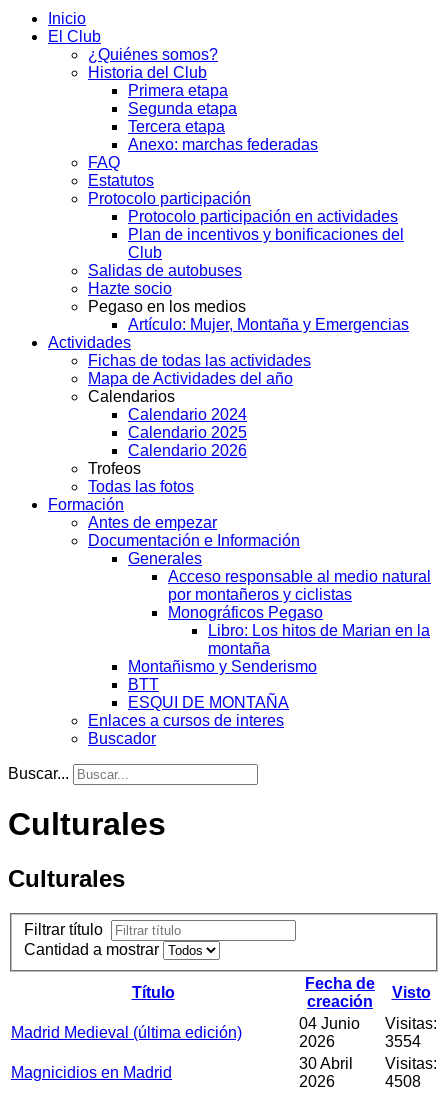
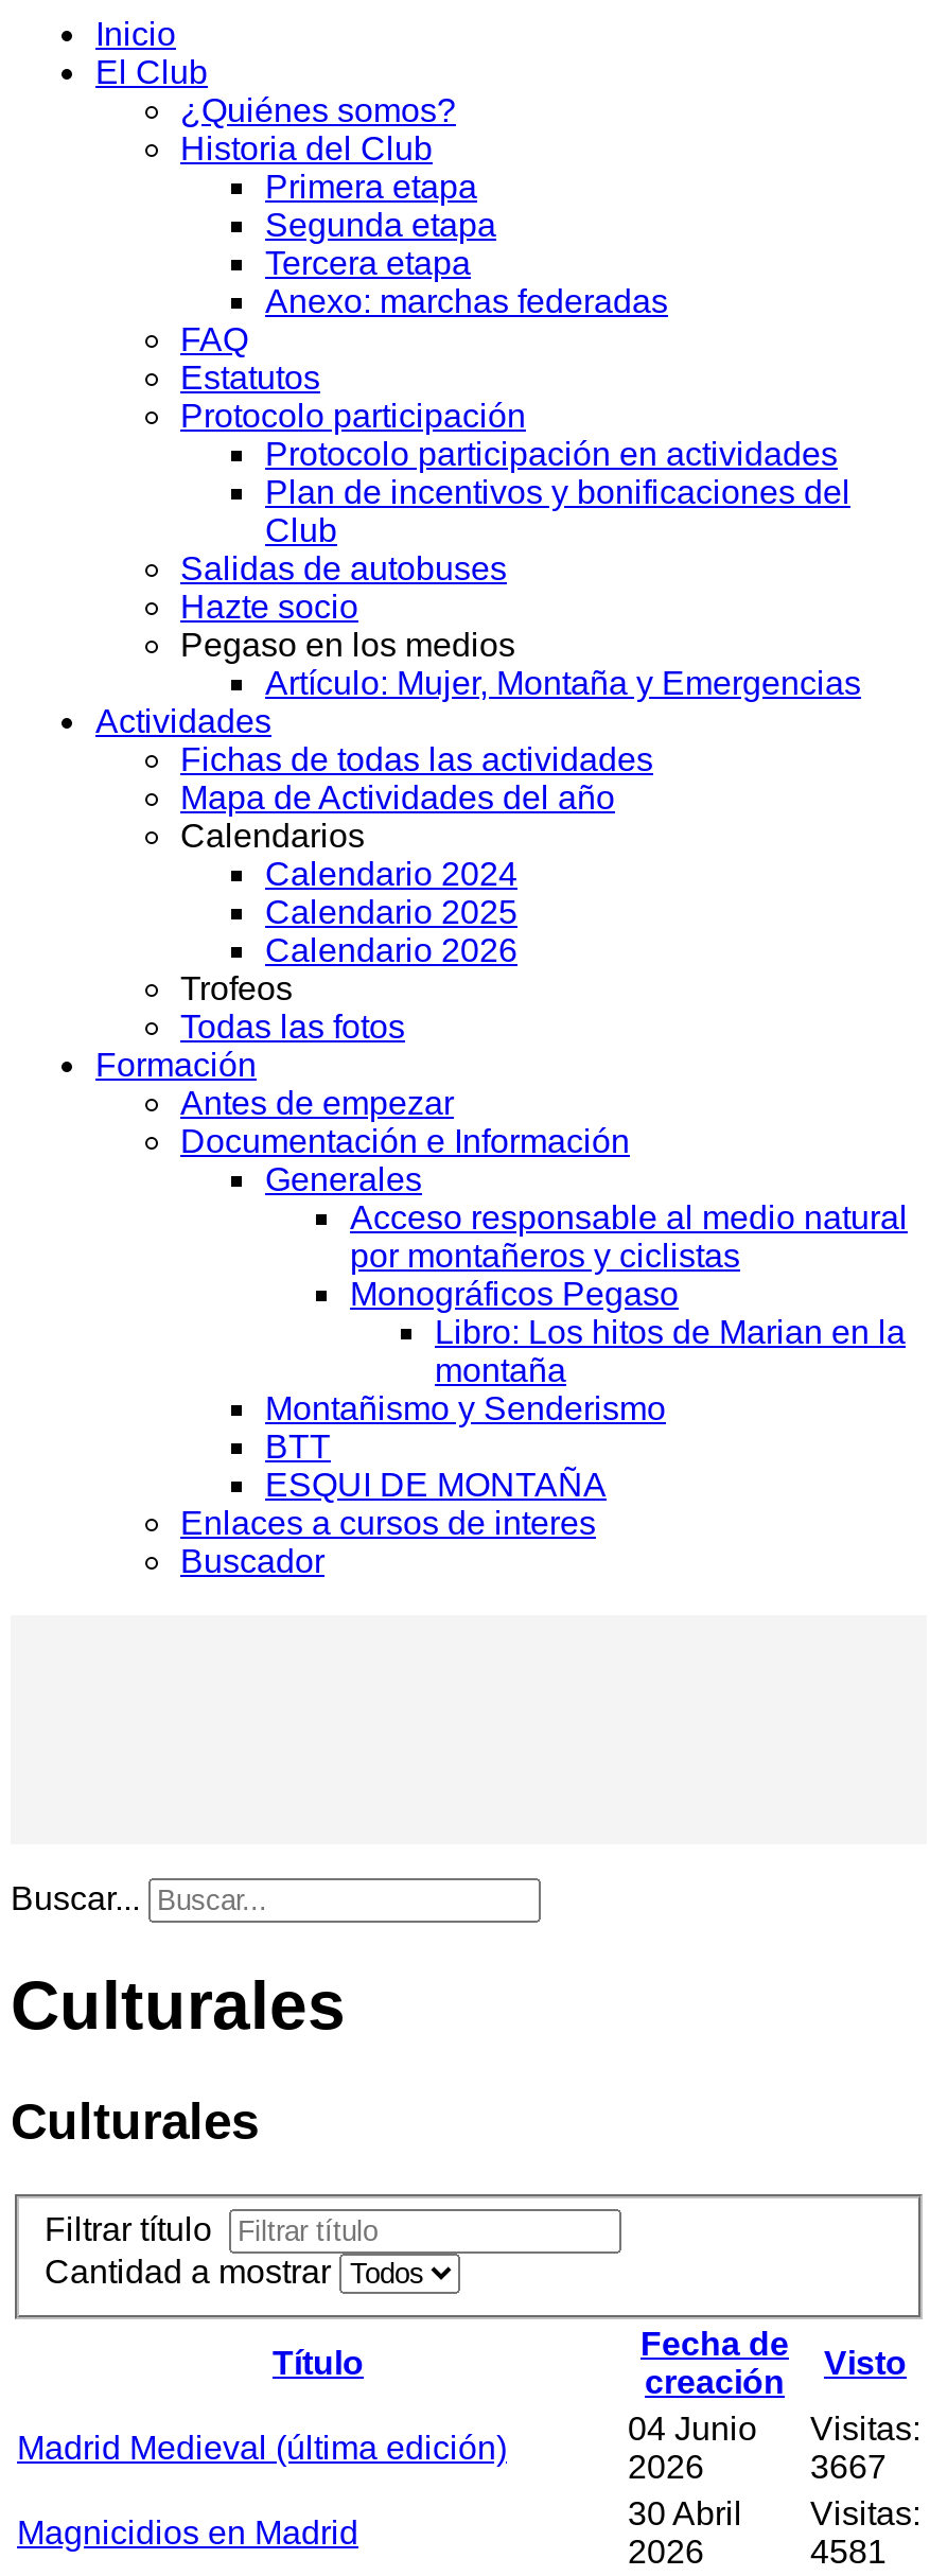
- 3554
+ 3667

- 4508
+ 4581
